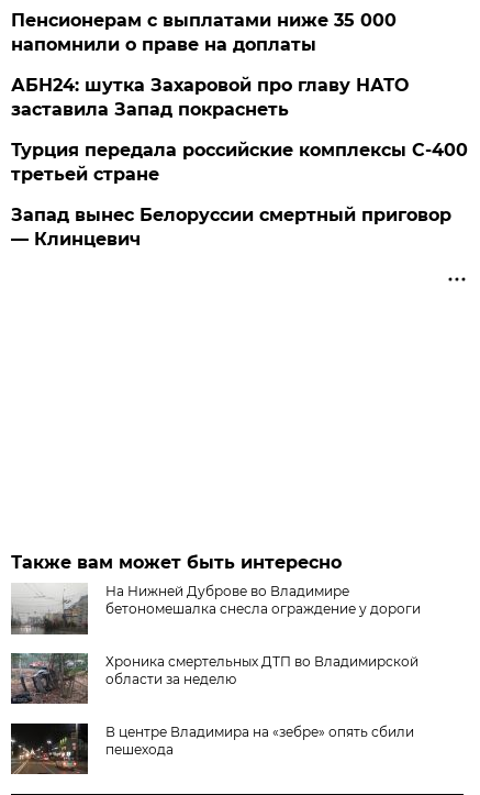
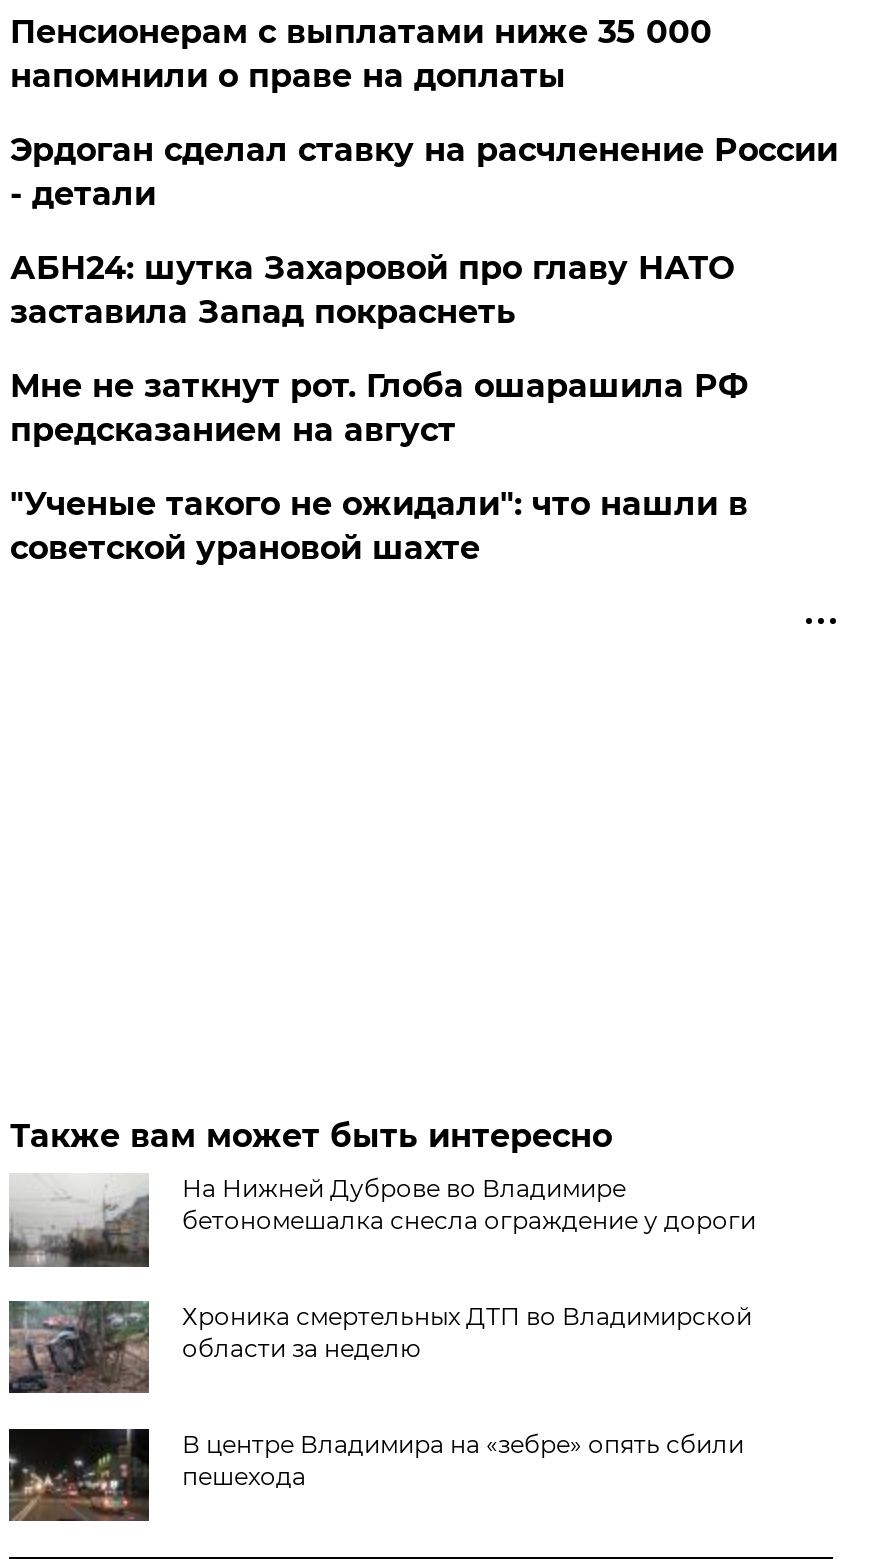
+ Эрдоган сделал ставку на расчленение России
+ - детали

- Турция передала российские комплексы С-400
- третьей стране
+ Мне не заткнут рот. Глоба ошарашила РФ
+ предсказанием на август

- Запад вынес Белоруссии смертный приговор
- — Клинцевич
+ "Ученые такого не ожидали": что нашли в
+ советской урановой шахте
